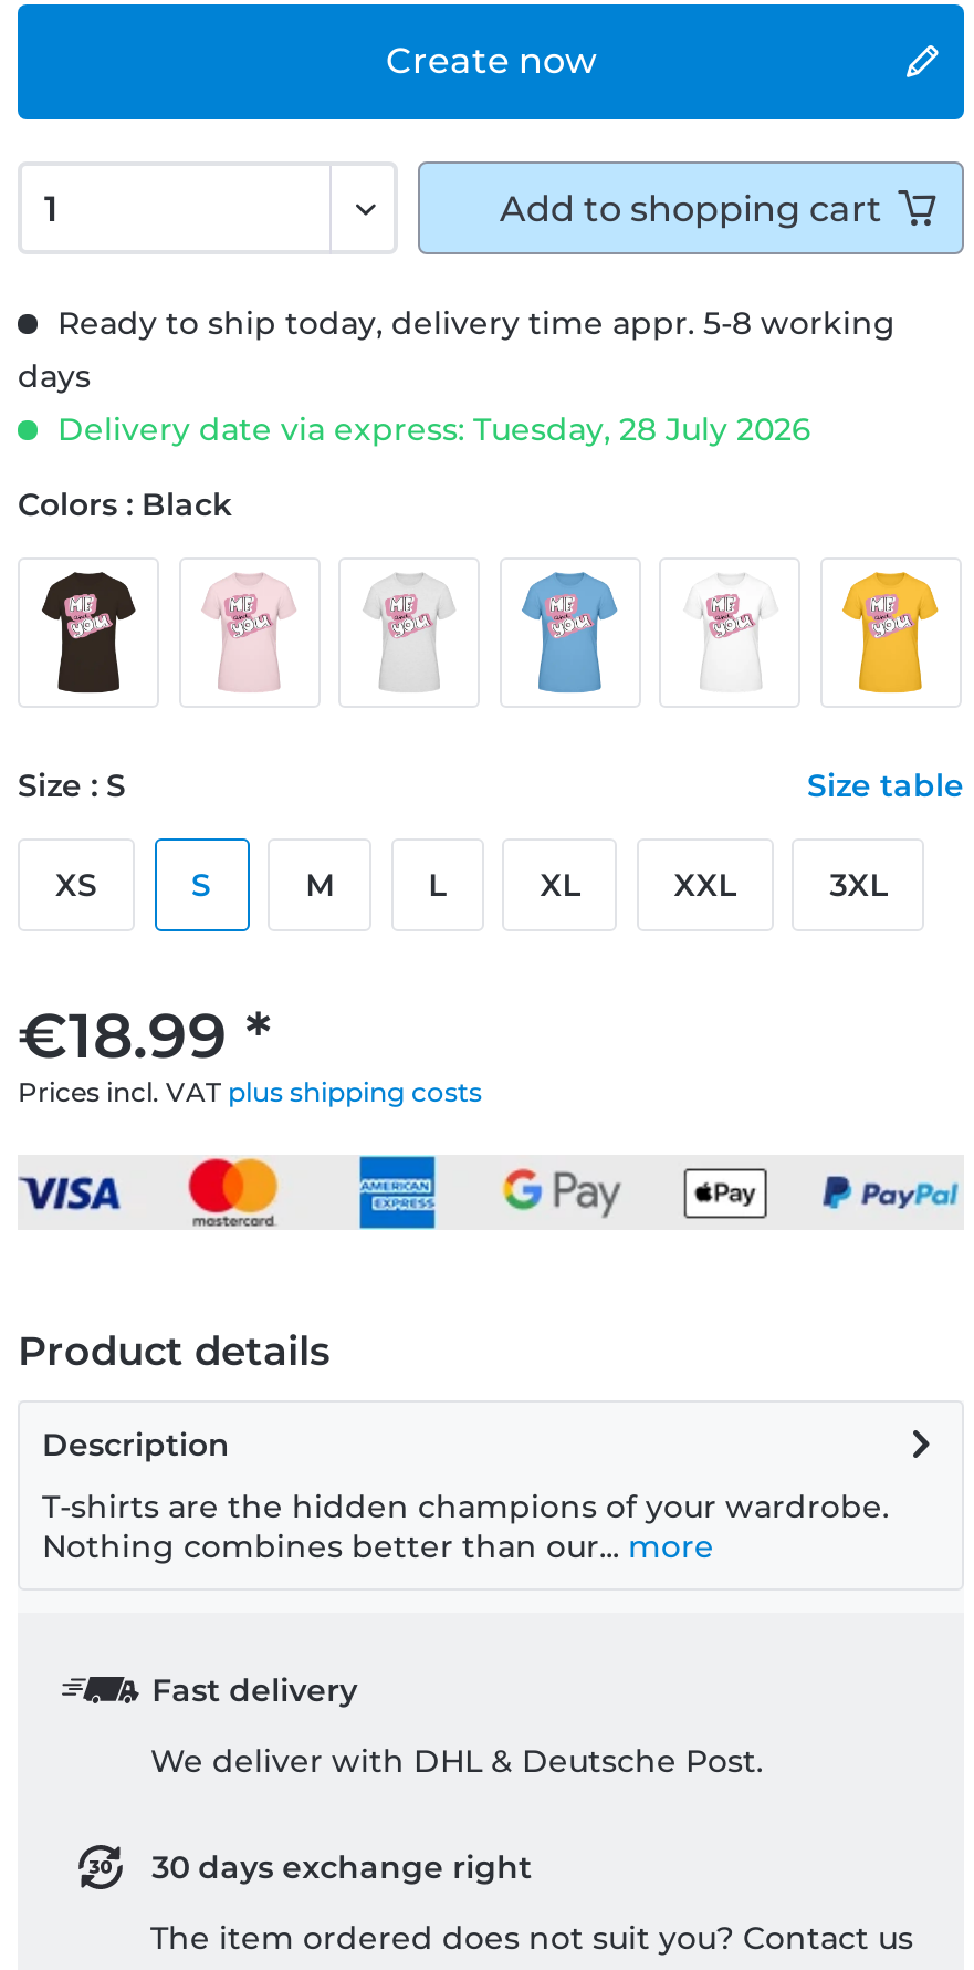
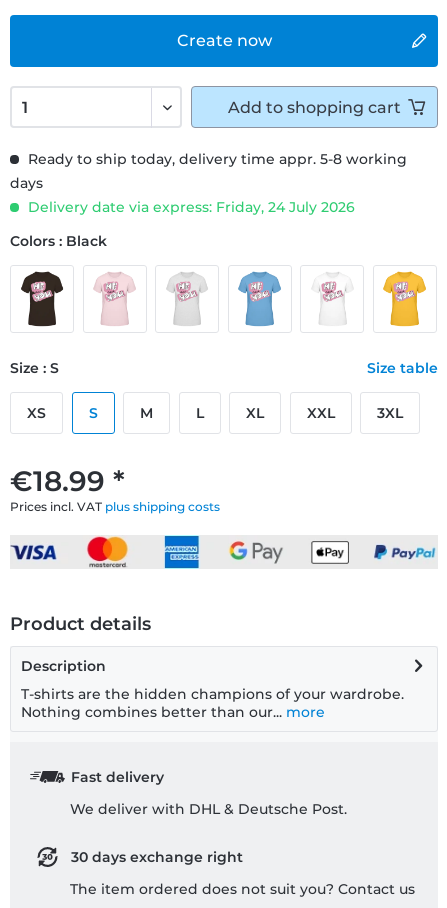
- Delivery date via express: Tuesday, 28 July 2026
+ Delivery date via express: Friday, 24 July 2026
